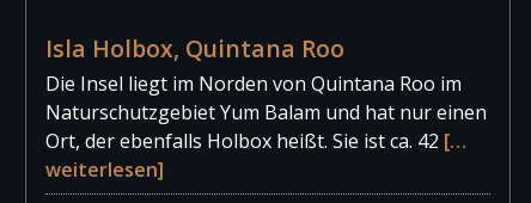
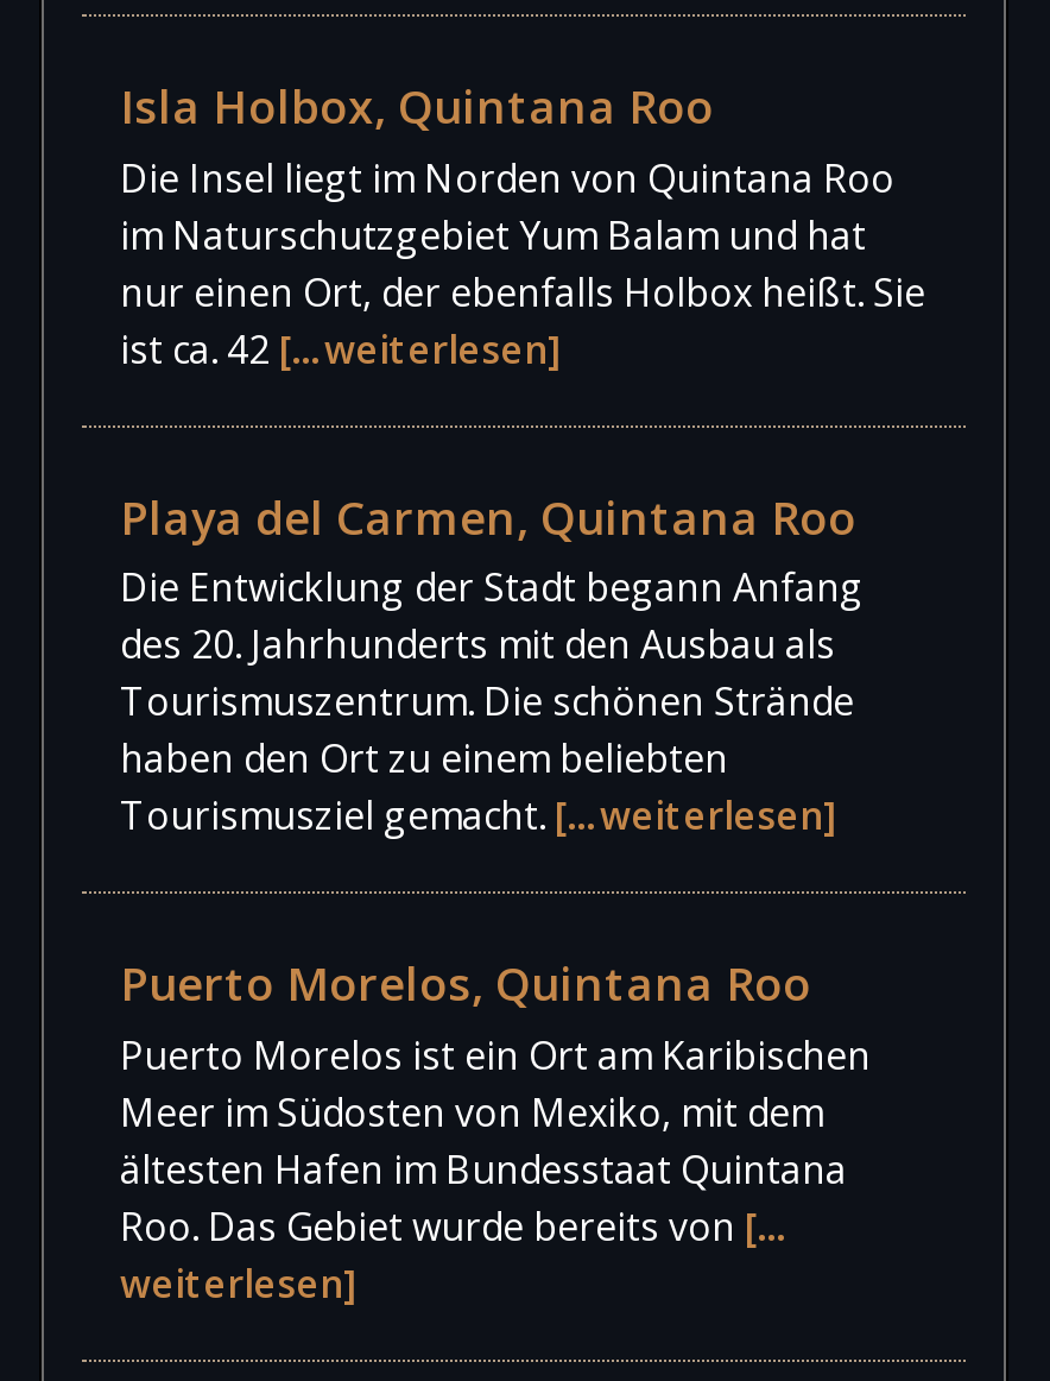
- Die Insel liegt im Norden von Quintana Roo im
- Naturschutzgebiet Yum Balam und hat nur einen
- Ort, der ebenfalls Holbox heißt. Sie ist ca. 42 […
+ Die Insel liegt im Norden von Quintana Roo
+ im Naturschutzgebiet Yum Balam und hat
+ nur einen Ort, der ebenfalls Holbox heißt. Sie
+ ist ca. 42 […weiterlesen]
+ Playa del Carmen, Quintana Roo
+ Die Entwicklung der Stadt begann Anfang
+ des 20. Jahrhunderts mit den Ausbau als
+ Tourismuszentrum. Die schönen Strände
+ haben den Ort zu einem beliebten
+ Tourismusziel gemacht. […weiterlesen]
+ Puerto Morelos, Quintana Roo
+ Puerto Morelos ist ein Ort am Karibischen
+ Meer im Südosten von Mexiko, mit dem
+ ältesten Hafen im Bundesstaat Quintana
+ Roo. Das Gebiet wurde bereits von […
